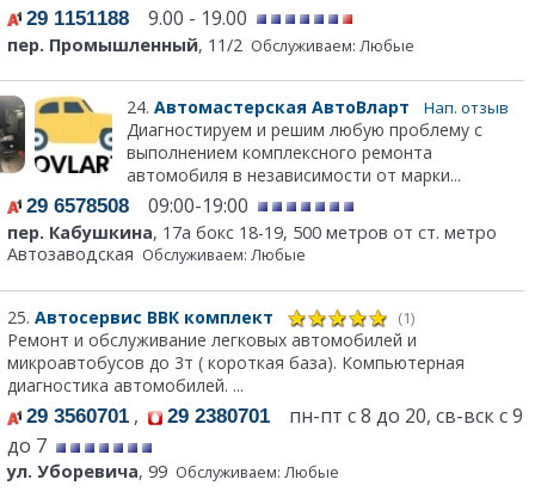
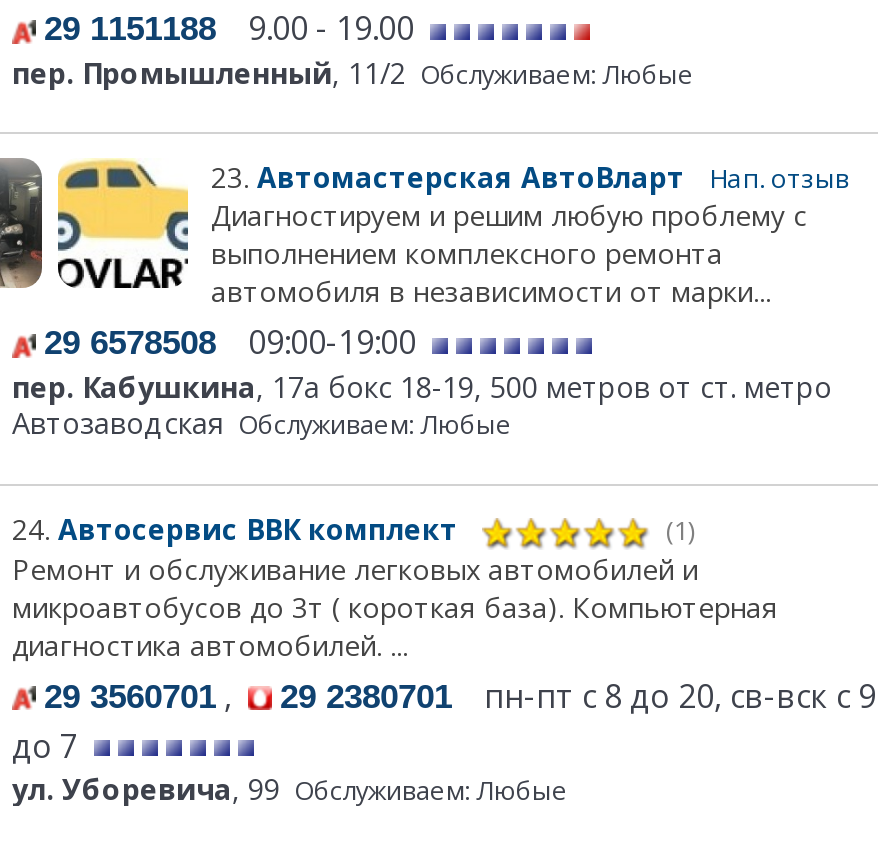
- 24. Автомастерская АвтоВларт Нап. отзыв
+ 23. Автомастерская АвтоВларт Нап. отзыв

- 25. Автосервис ВВК комплект
+ 24. Автосервис ВВК комплект
